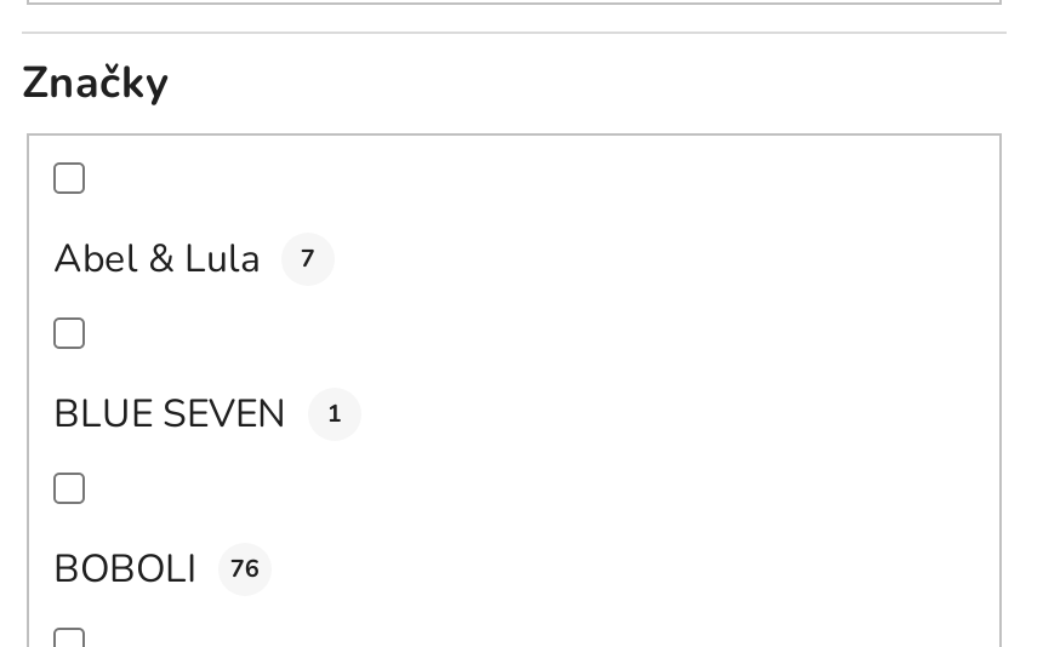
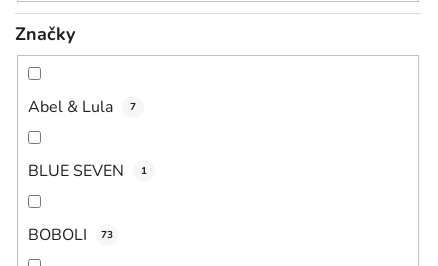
- BOBOLI 76
+ BOBOLI 73
